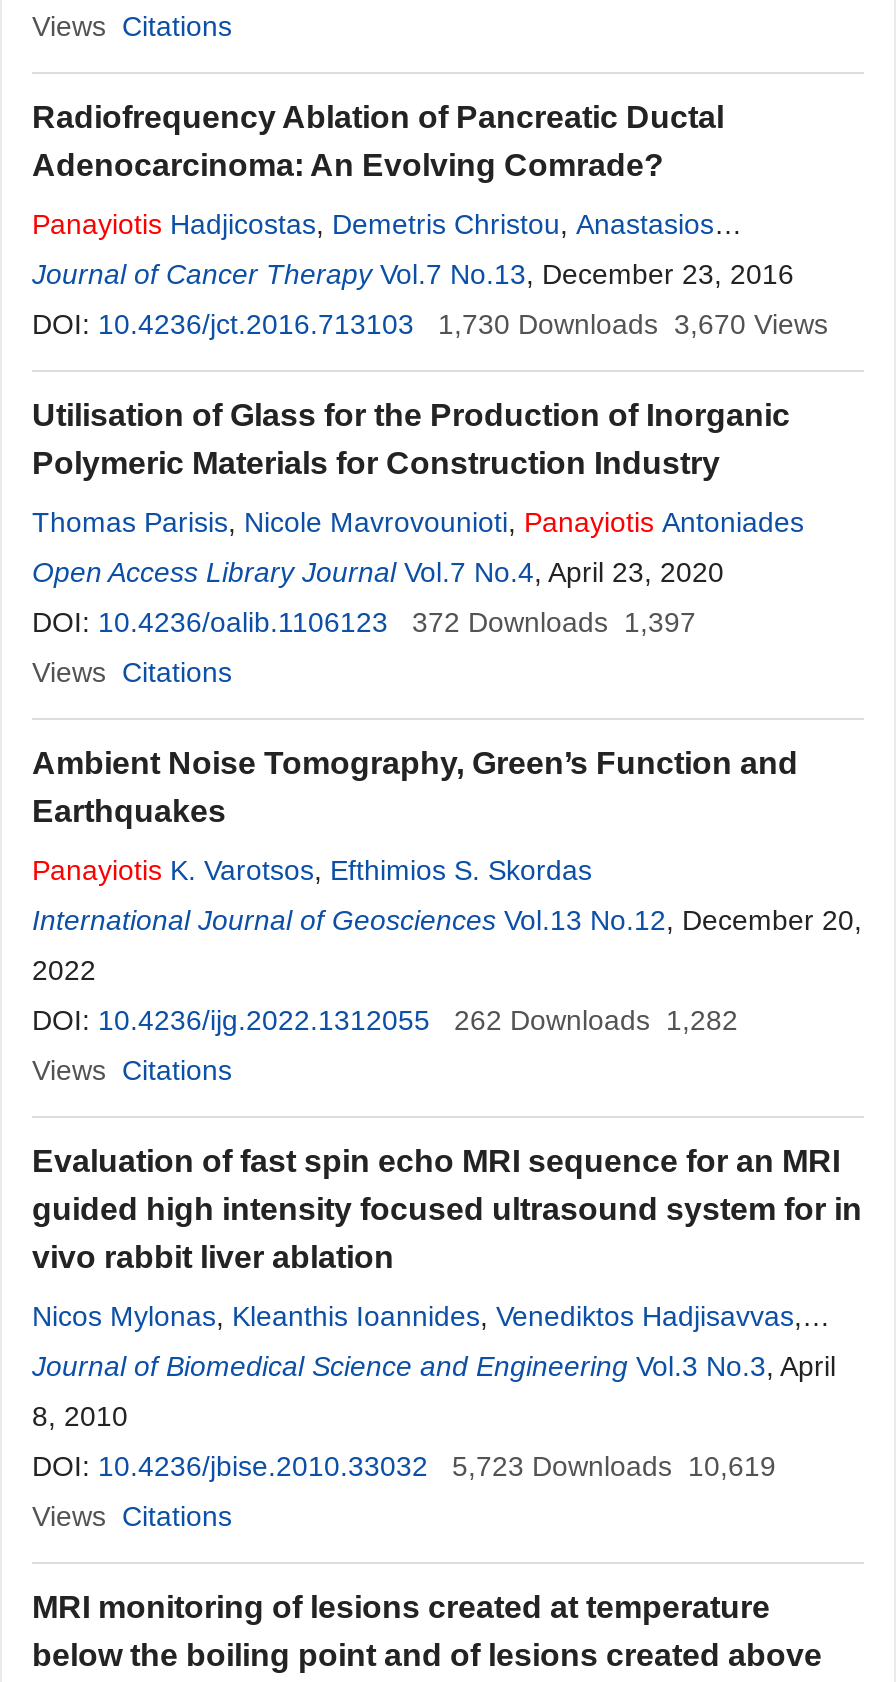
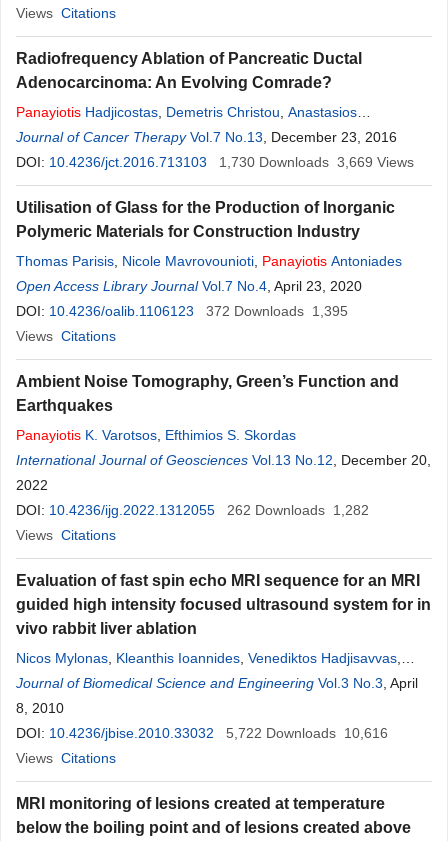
- 1,730 Downloads 3,670 Views
+ 1,730 Downloads 3,669 Views

- DOI: 10.4236/oalib.1106123 372 Downloads 1,397
+ DOI: 10.4236/oalib.1106123 372 Downloads 1,395

- DOI: 10.4236/jbise.2010.33032 5,723 Downloads 10,619
+ DOI: 10.4236/jbise.2010.33032 5,722 Downloads 10,616
